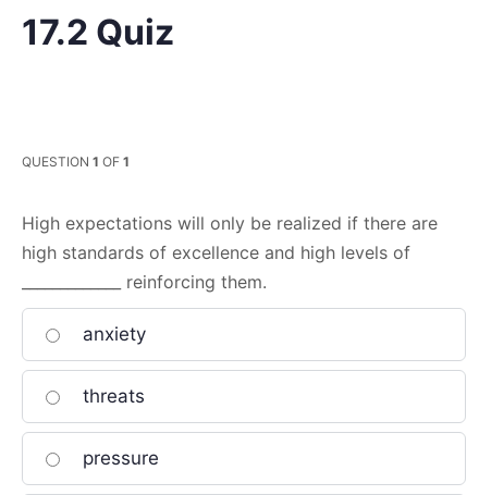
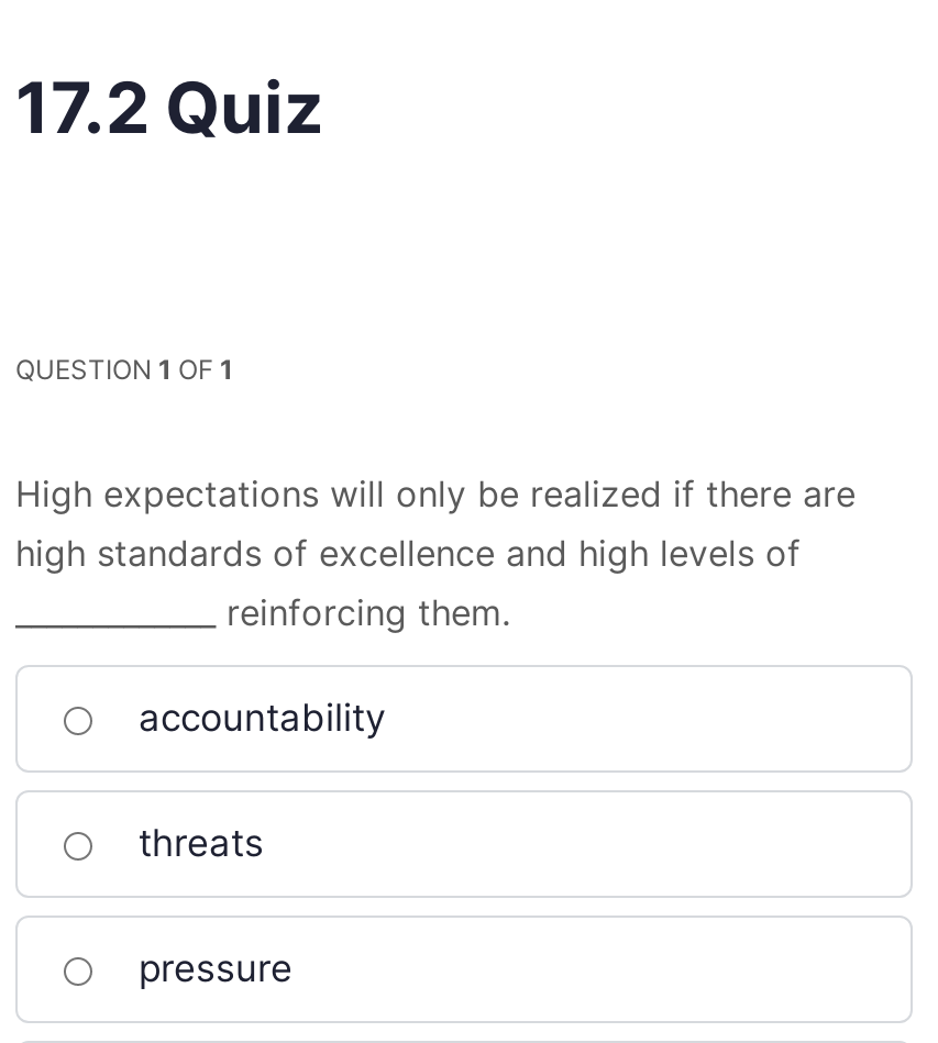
- anxiety
+ accountability
